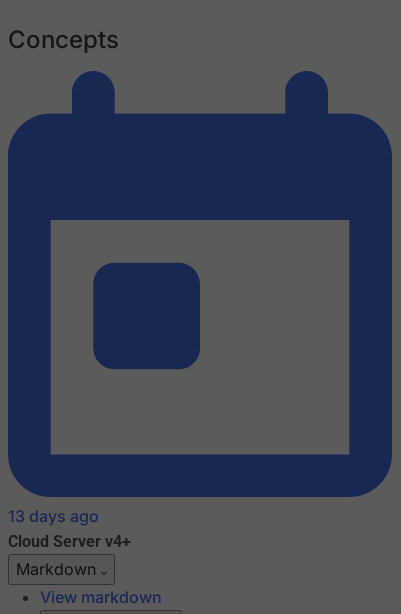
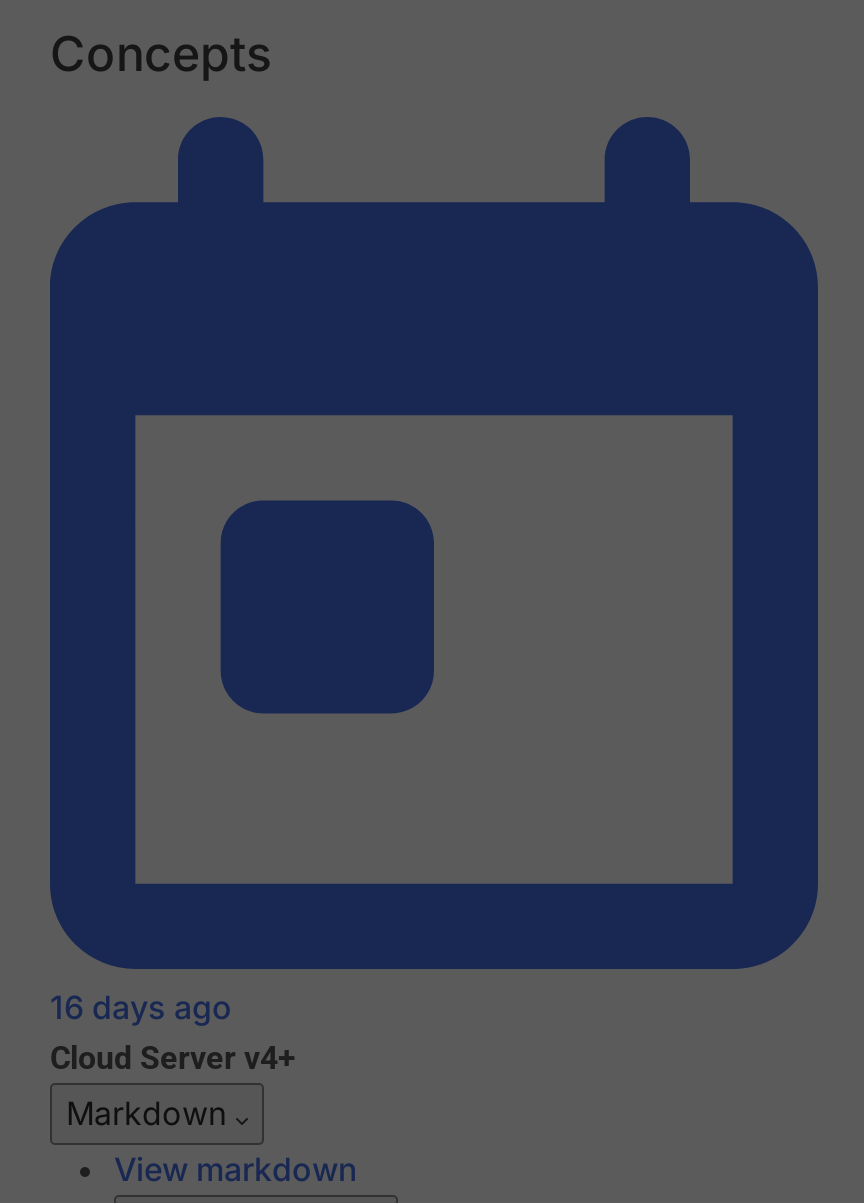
- 13 days ago
+ 16 days ago
